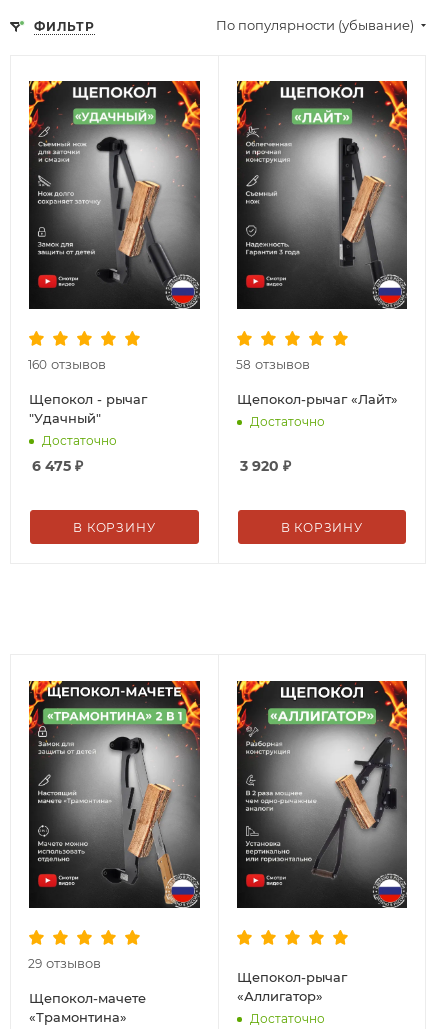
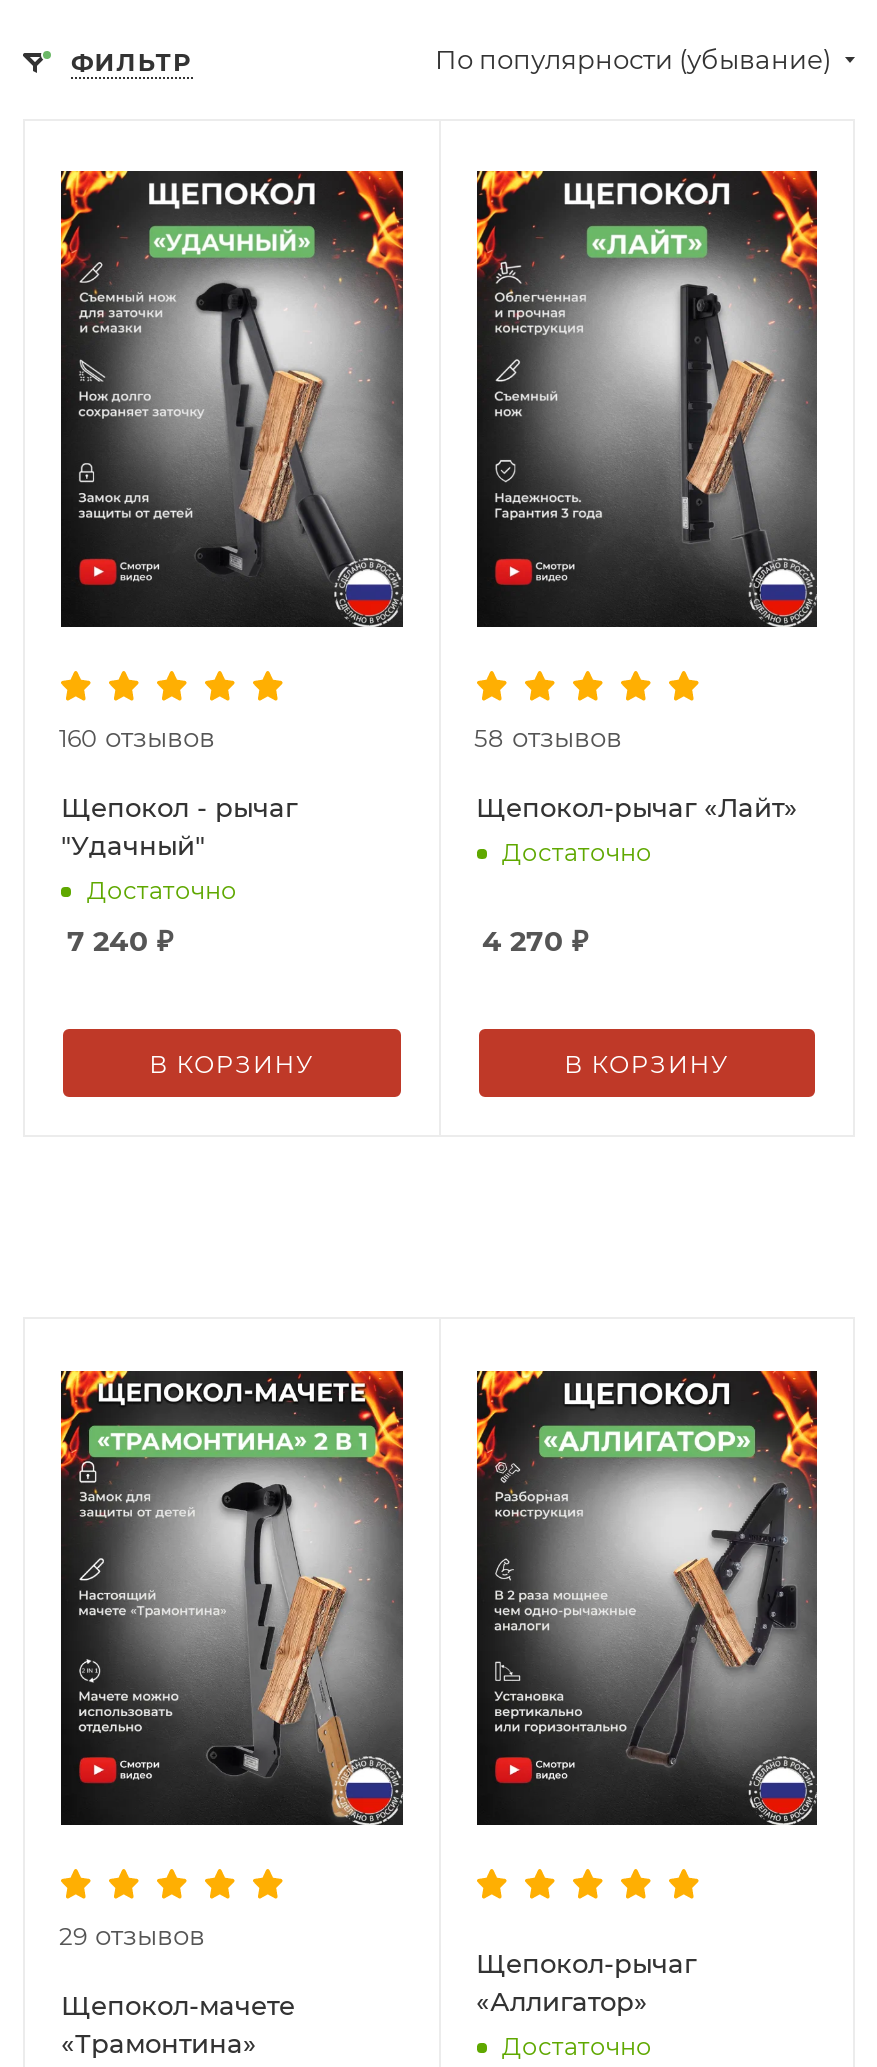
- 6 475 ₽
+ 7 240 ₽

- 3 920 ₽
+ 4 270 ₽
